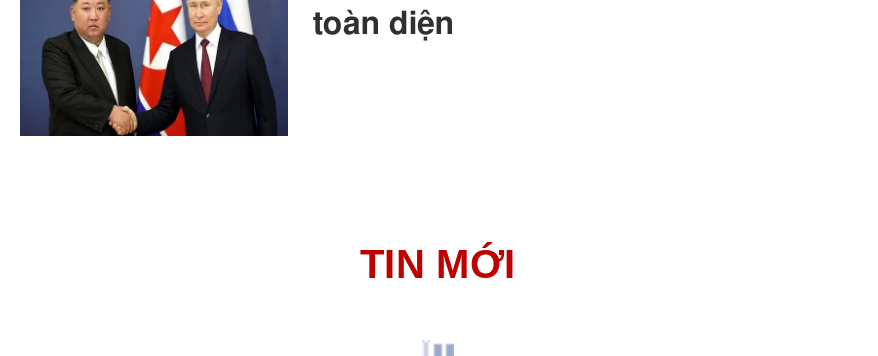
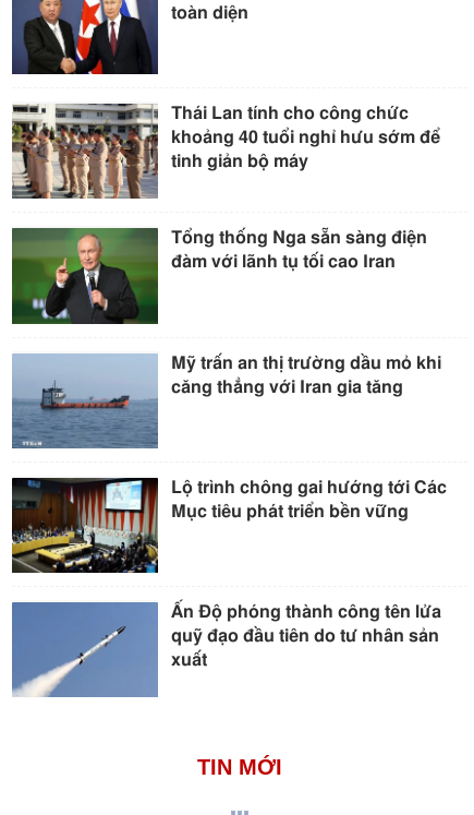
+ [image]
+ Thái Lan tính cho công chức
+ khoảng 40 tuổi nghỉ hưu sớm để
+ tinh giản bộ máy

+ [image]
+ Lộ trình chông gai hướng tới Các
+ Mục tiêu phát triển bền vững

+ [image]
+ Tổng thống Nga sẵn sàng điện
+ đàm với lãnh tụ tối cao Iran

+ [image]
+ Mỹ trấn an thị trường dầu mỏ khi
+ căng thẳng với Iran gia tăng

+ [image]
+ Ấn Độ phóng thành công tên lửa
+ quỹ đạo đầu tiên do tư nhân sản
+ xuất
